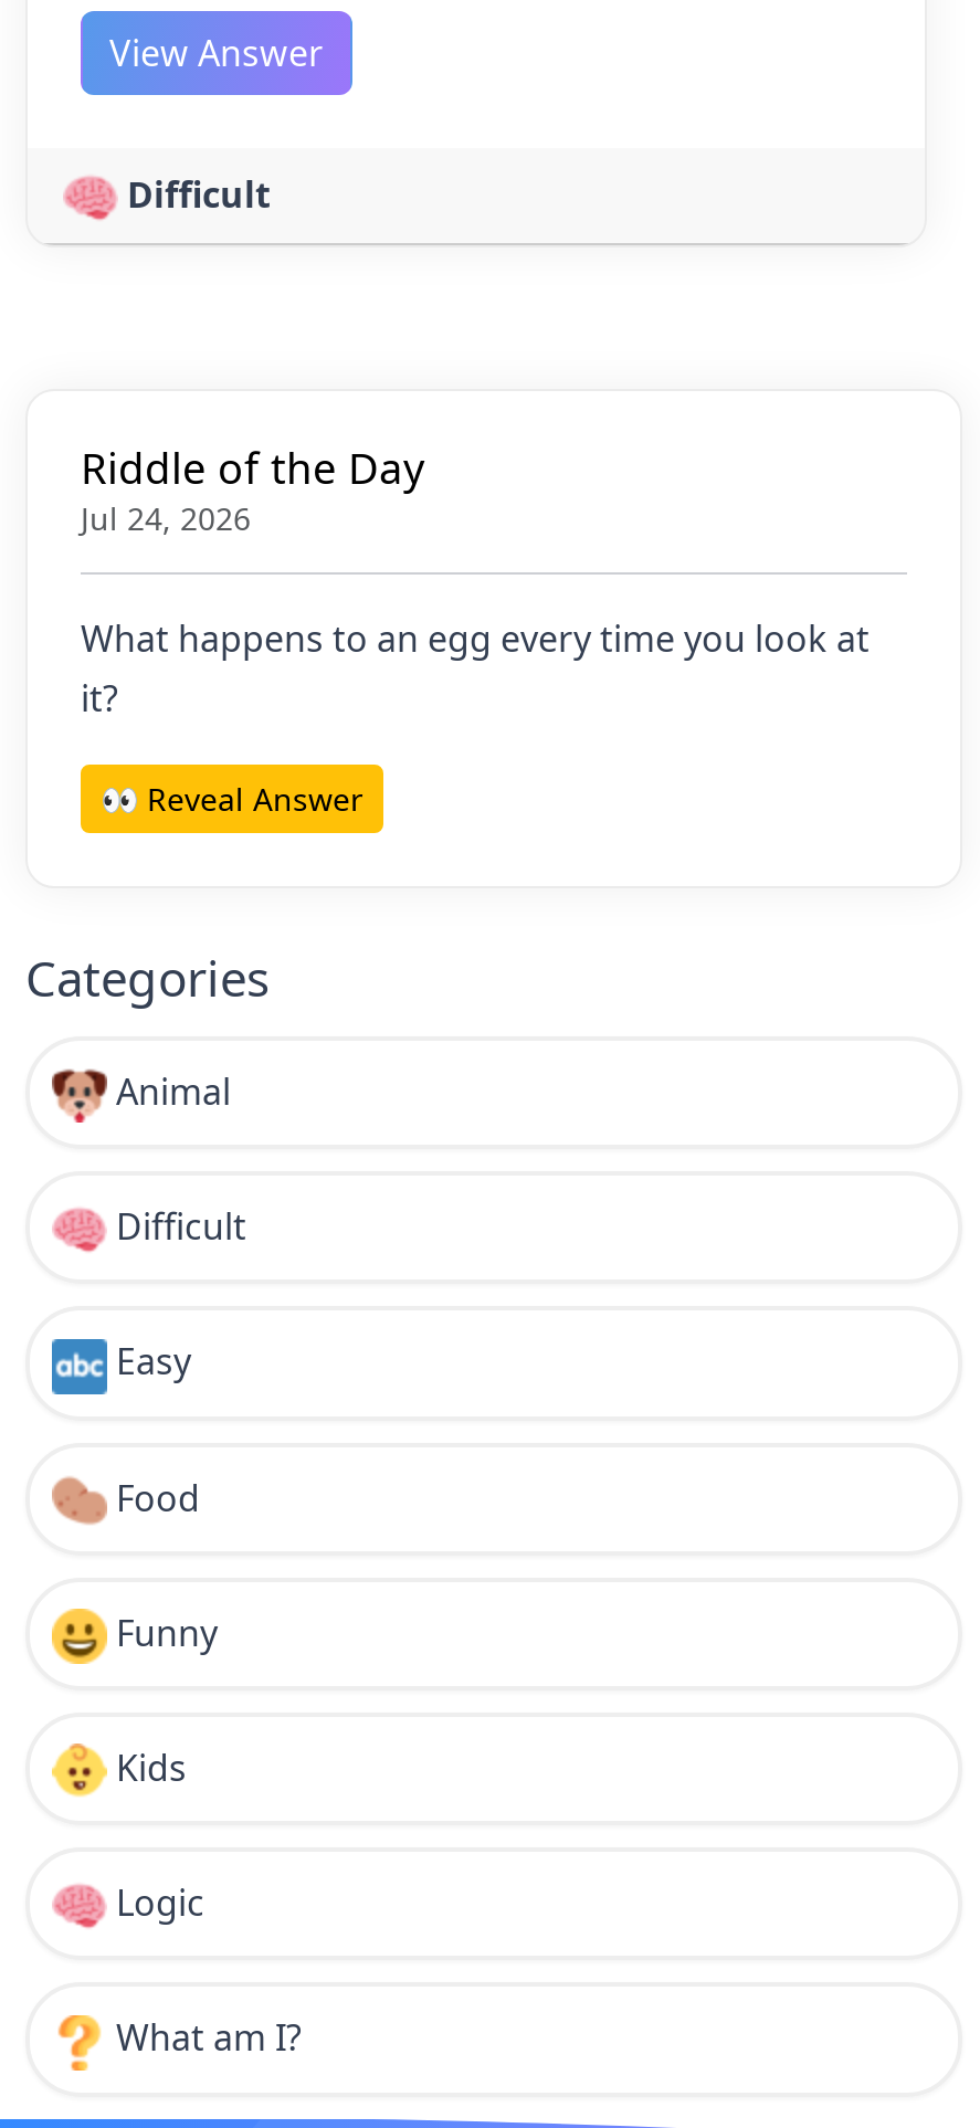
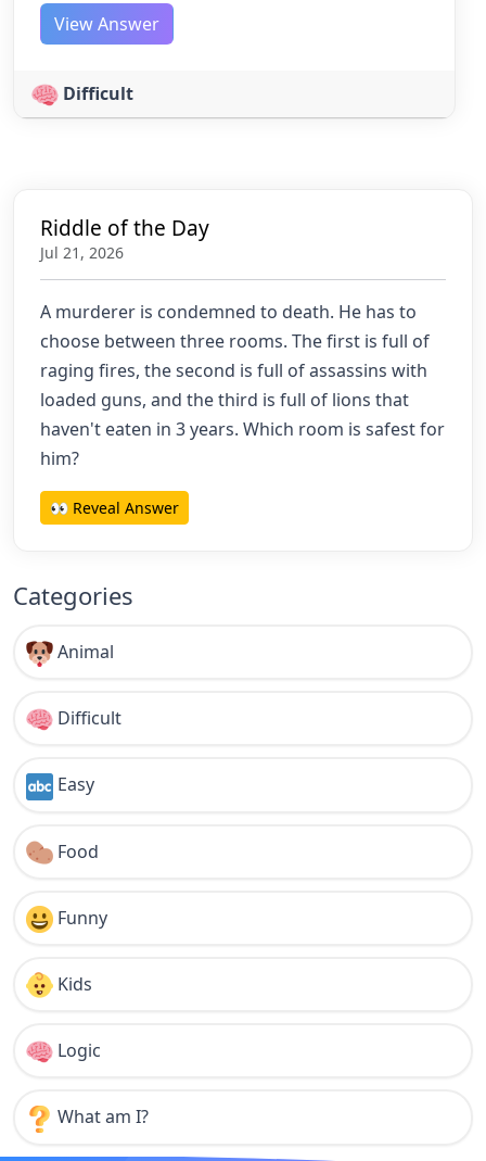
- Jul 24, 2026
+ Jul 21, 2026

- What happens to an egg every time you look at
- it?
+ A murderer is condemned to death. He has to
+ choose between three rooms. The first is full of
+ raging fires, the second is full of assassins with
+ loaded guns, and the third is full of lions that
+ haven't eaten in 3 years. Which room is safest for
+ him?
